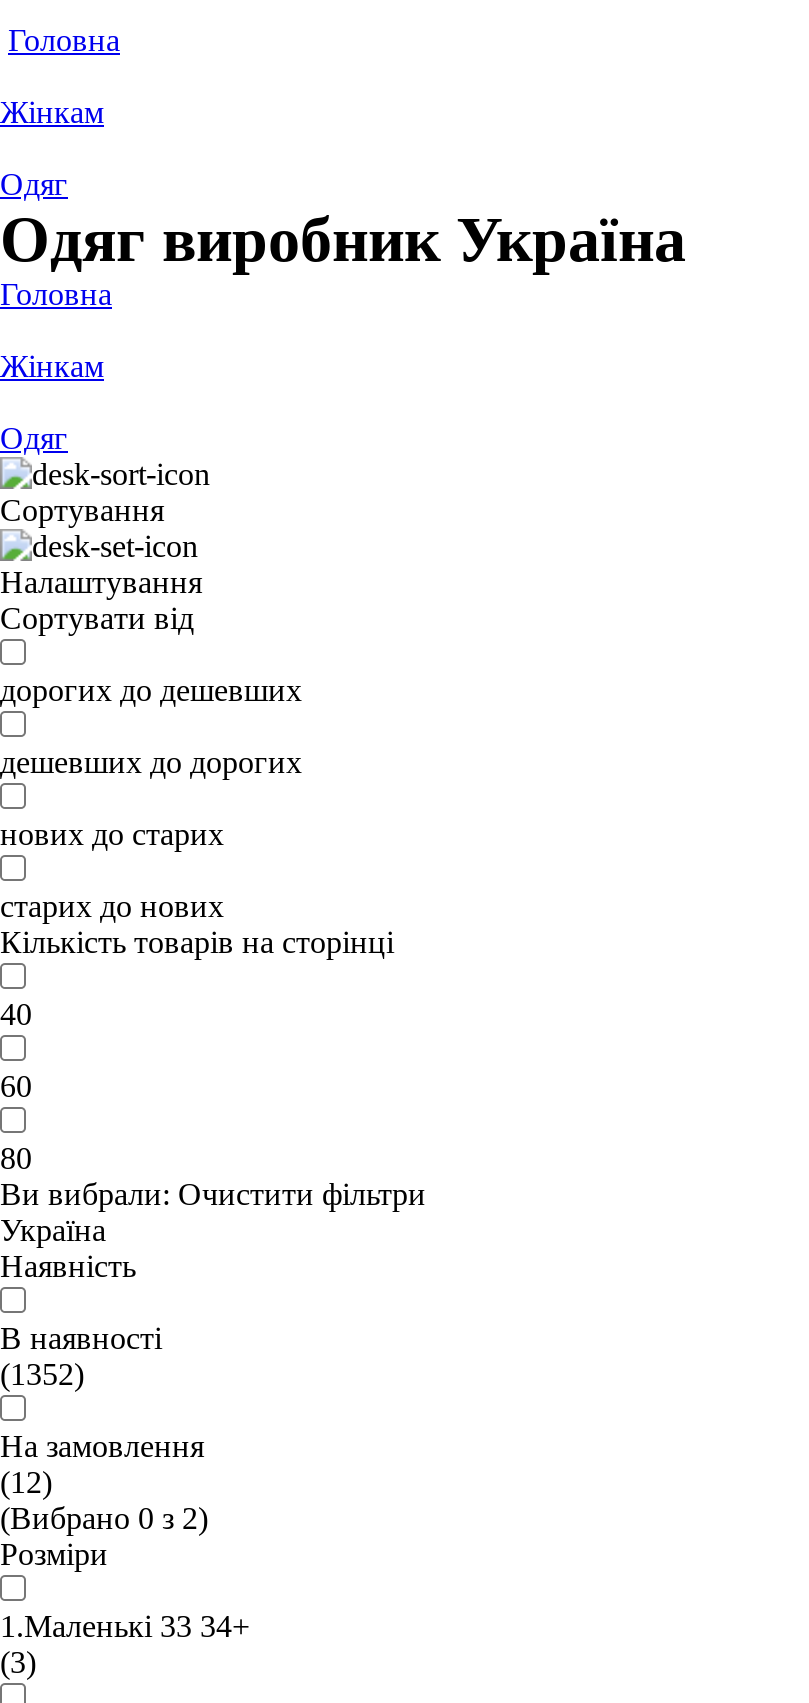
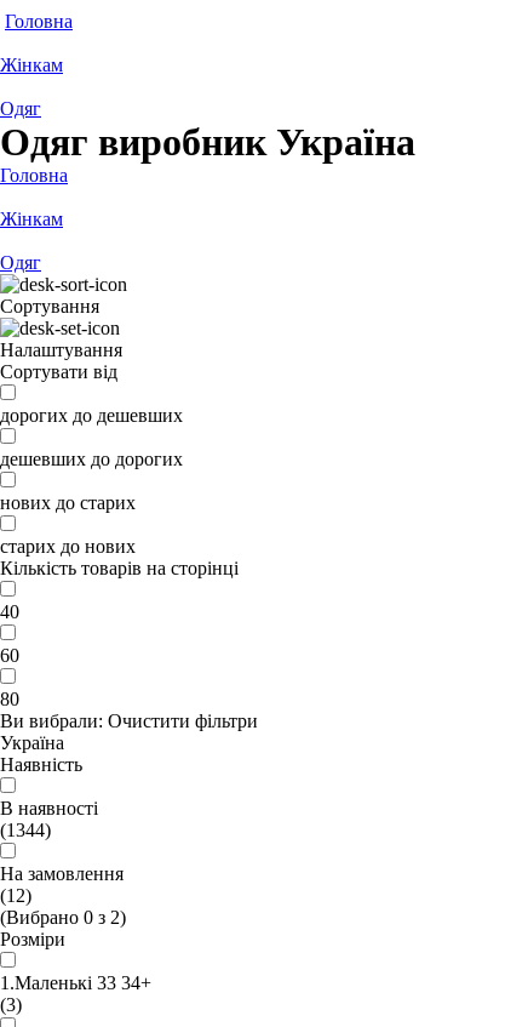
- (1352)
+ (1344)
